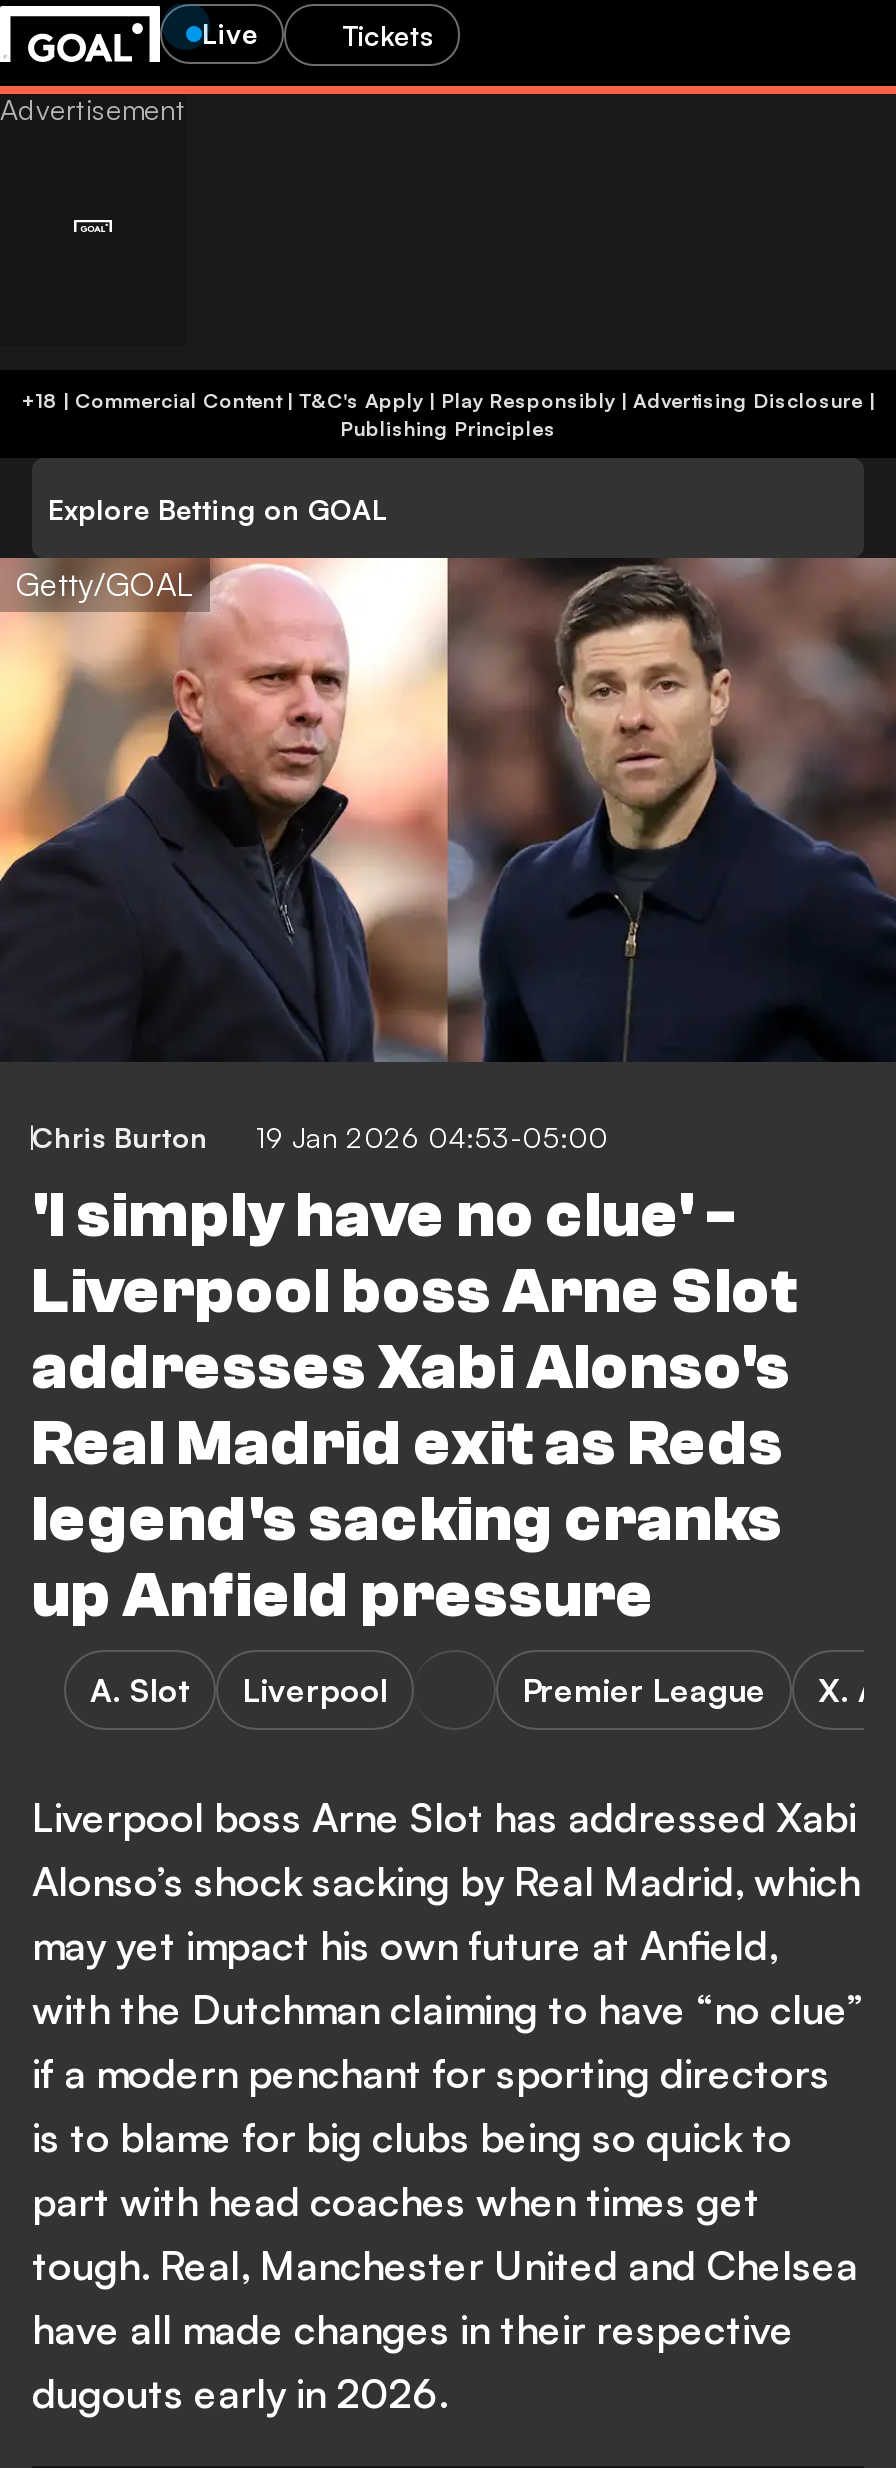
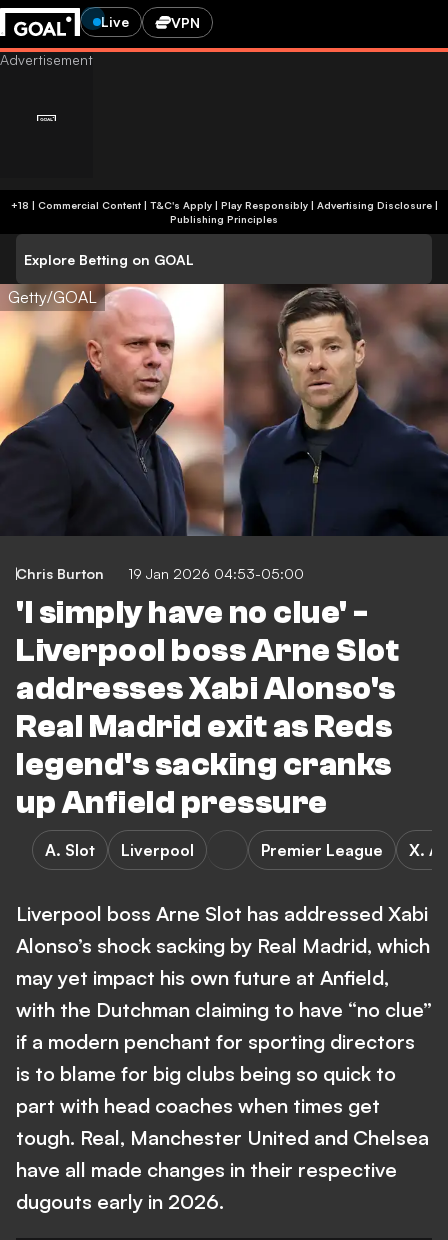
- Tickets
+ VPN
